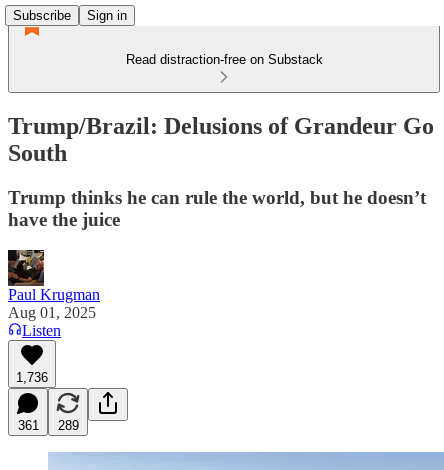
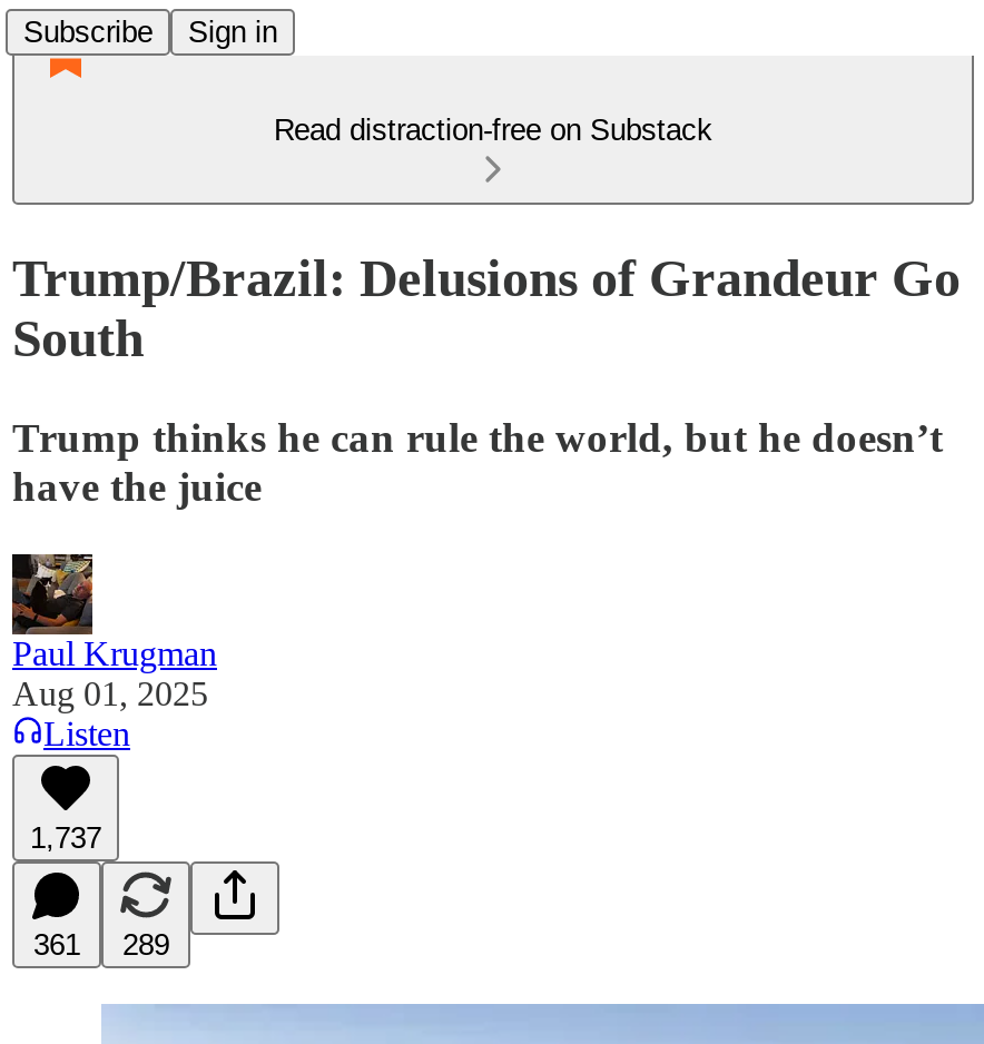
- 1,736
+ 1,737
